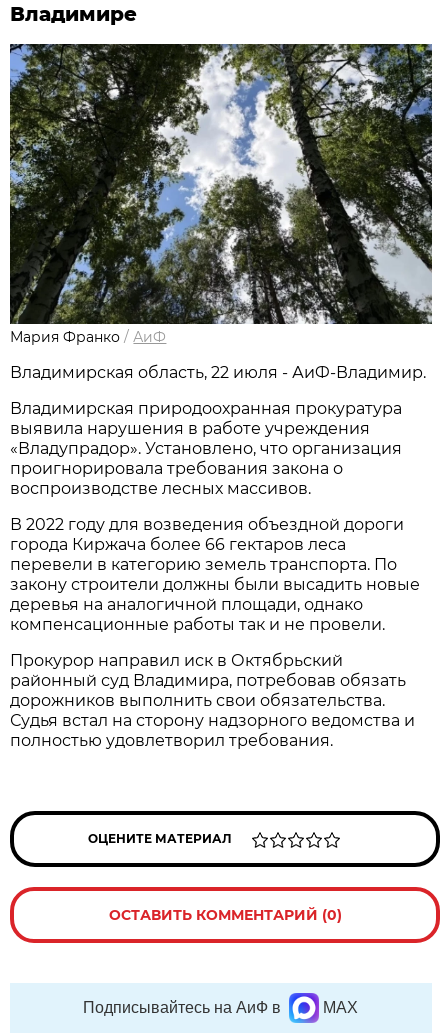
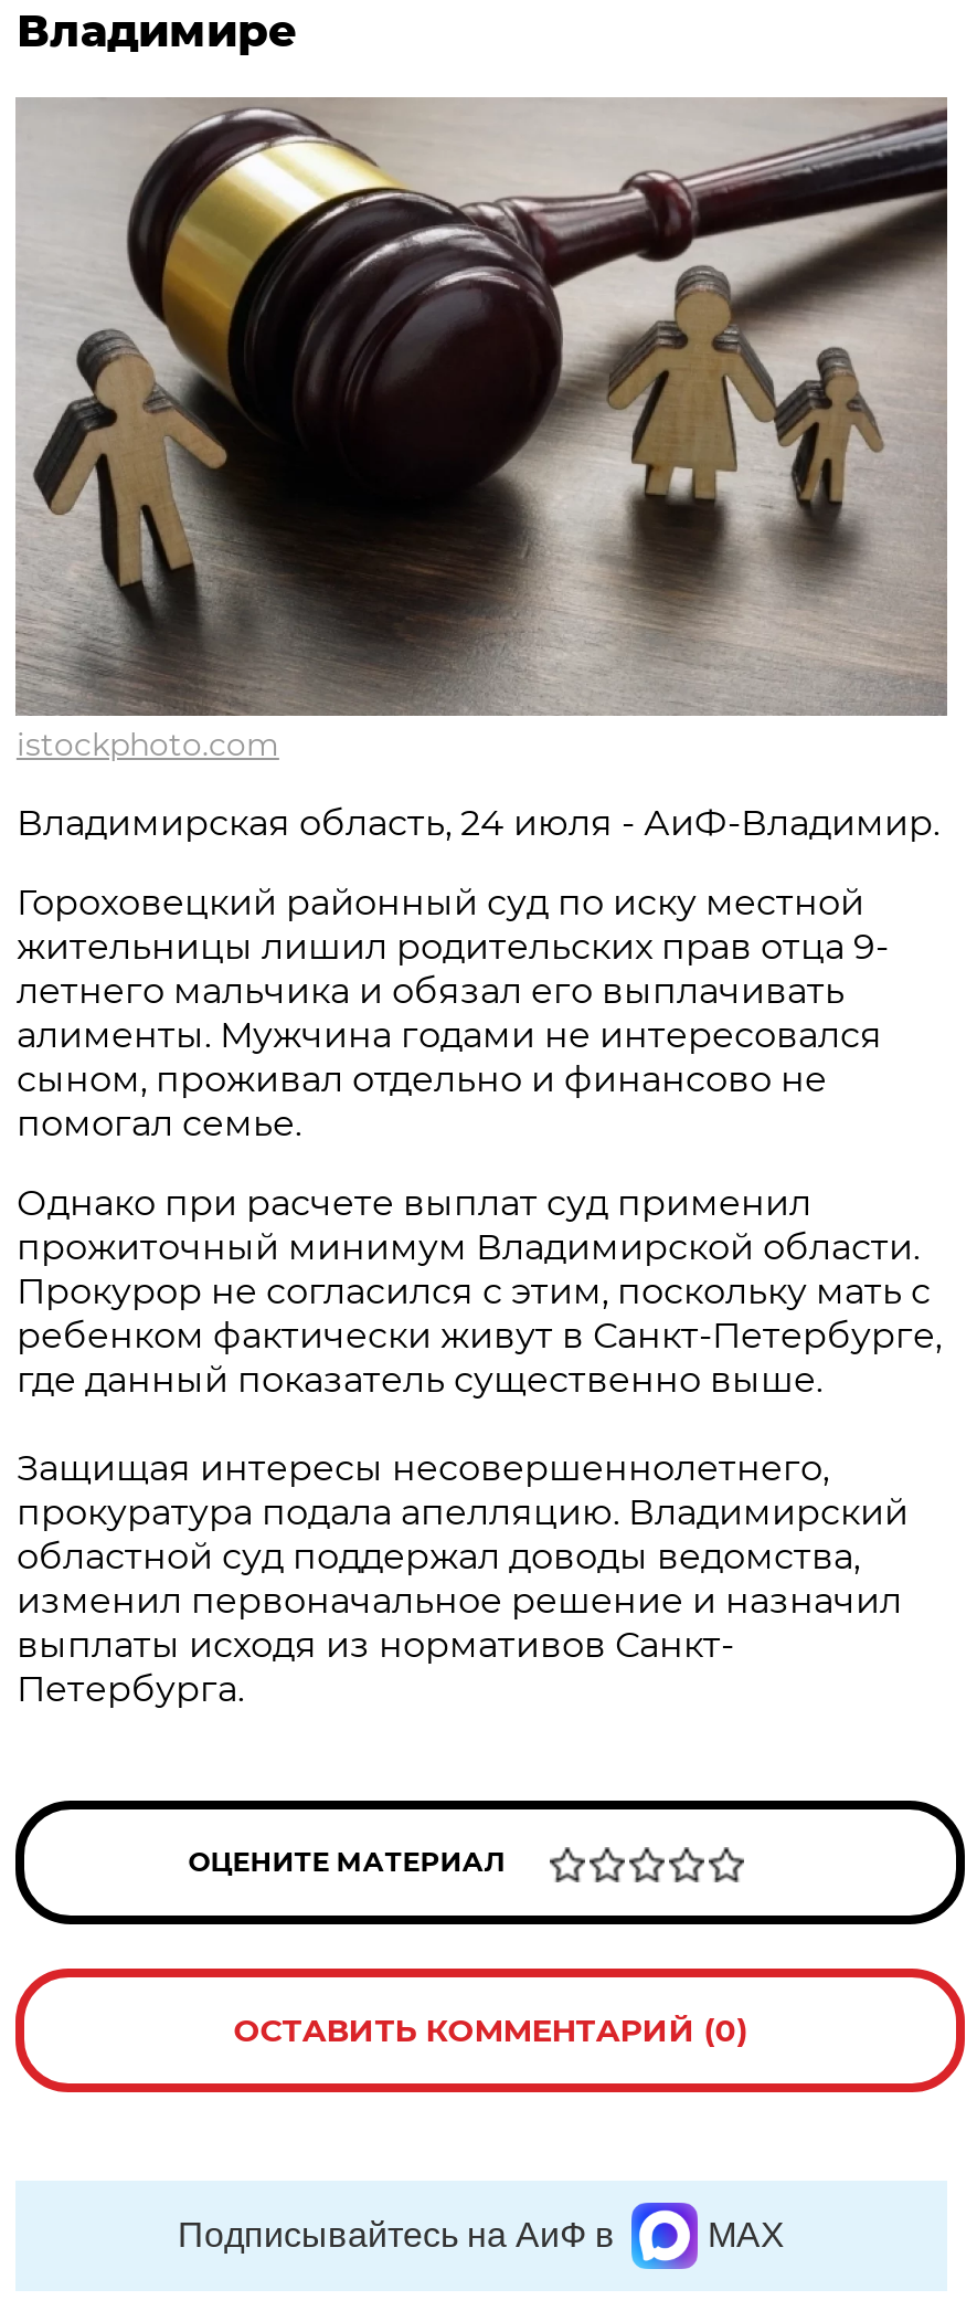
- [image]
- Мария Франко / АиФ
+ [image]
+ istockphoto.com

- Владимирская область, 22 июля - АиФ-Владимир.
+ Владимирская область, 24 июля - АиФ-Владимир.

- Владимирская природоохранная прокуратура
- выявила нарушения в работе учреждения
- «Владупрадор». Установлено, что организация
- проигнорировала требования закона о
- воспроизводстве лесных массивов.
+ Гороховецкий районный суд по иску местной
+ жительницы лишил родительских прав отца 9-
+ летнего мальчика и обязал его выплачивать
+ алименты. Мужчина годами не интересовался
+ сыном, проживал отдельно и финансово не
+ помогал семье.

- В 2022 году для возведения объездной дороги
- города Киржача более 66 гектаров леса
- перевели в категорию земель транспорта. По
- закону строители должны были высадить новые
- деревья на аналогичной площади, однако
- компенсационные работы так и не провели.
+ Однако при расчете выплат суд применил
+ прожиточный минимум Владимирской области.
+ Прокурор не согласился с этим, поскольку мать с
+ ребенком фактически живут в Санкт-Петербурге,
+ где данный показатель существенно выше.

- Прокурор направил иск в Октябрьский
- районный суд Владимира, потребовав обязать
- дорожников выполнить свои обязательства.
- Судья встал на сторону надзорного ведомства и
- полностью удовлетворил требования.
+ Защищая интересы несовершеннолетнего,
+ прокуратура подала апелляцию. Владимирский
+ областной суд поддержал доводы ведомства,
+ изменил первоначальное решение и назначил
+ выплаты исходя из нормативов Санкт-
+ Петербурга.
